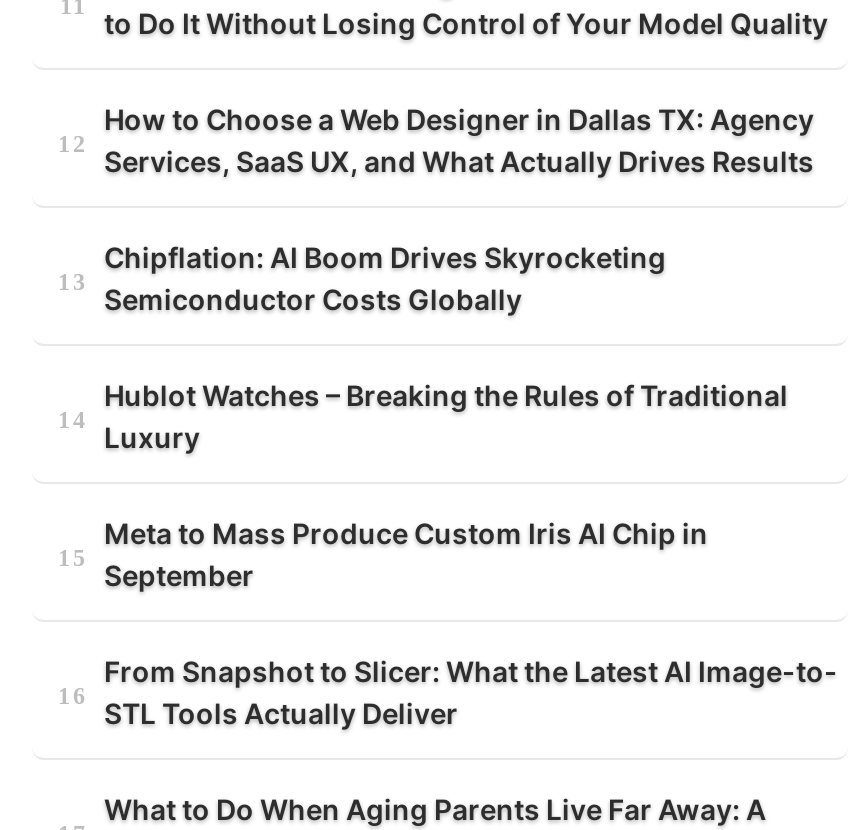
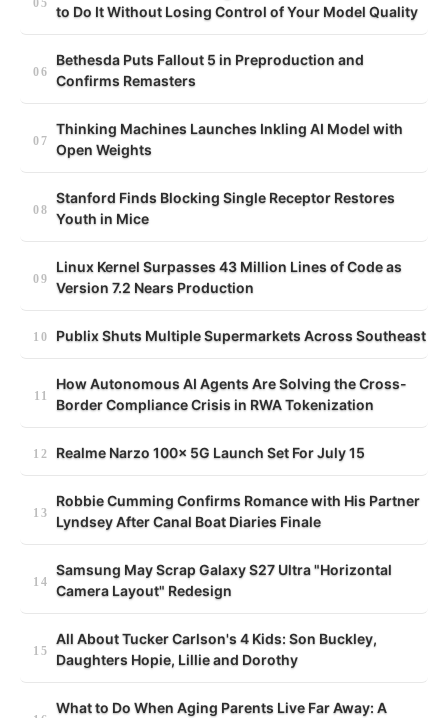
- How to Choose a Web Designer in Dallas TX: Agency
- Services, SaaS UX, and What Actually Drives Results
- Chipflation: AI Boom Drives Skyrocketing
- Semiconductor Costs Globally
- Hublot Watches – Breaking the Rules of Traditional
- Luxury
- Meta to Mass Produce Custom Iris AI Chip in
- September
- From Snapshot to Slicer: What the Latest AI Image-to-
- STL Tools Actually Deliver
+ Bethesda Puts Fallout 5 in Preproduction and
+ Confirms Remasters
+ Thinking Machines Launches Inkling AI Model with
+ Open Weights
+ Stanford Finds Blocking Single Receptor Restores
+ Youth in Mice
+ Linux Kernel Surpasses 43 Million Lines of Code as
+ Version 7.2 Nears Production
+ Publix Shuts Multiple Supermarkets Across Southeast
+ How Autonomous AI Agents Are Solving the Cross-
+ Border Compliance Crisis in RWA Tokenization
+ Realme Narzo 100x 5G Launch Set For July 15
+ Robbie Cumming Confirms Romance with His Partner
+ Lyndsey After Canal Boat Diaries Finale
+ Samsung May Scrap Galaxy S27 Ultra "Horizontal
+ Camera Layout" Redesign
+ All About Tucker Carlson's 4 Kids: Son Buckley,
+ Daughters Hopie, Lillie and Dorothy
